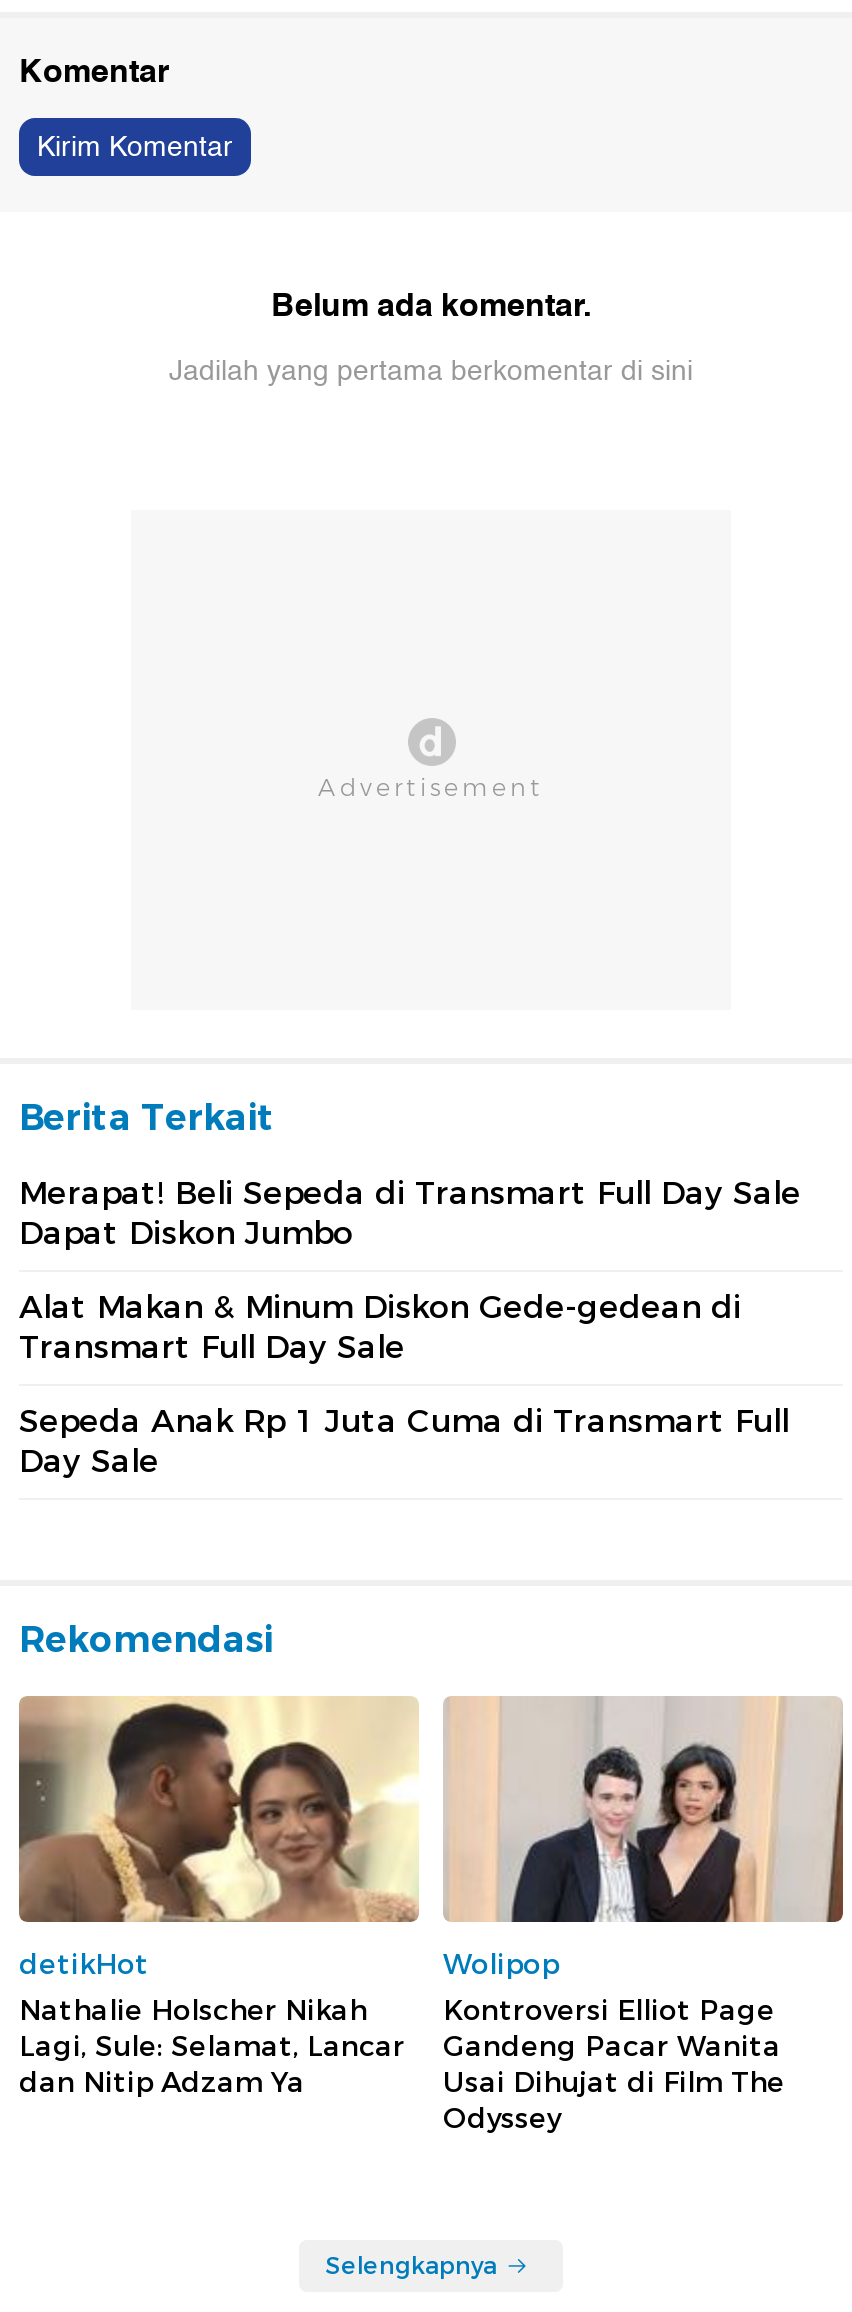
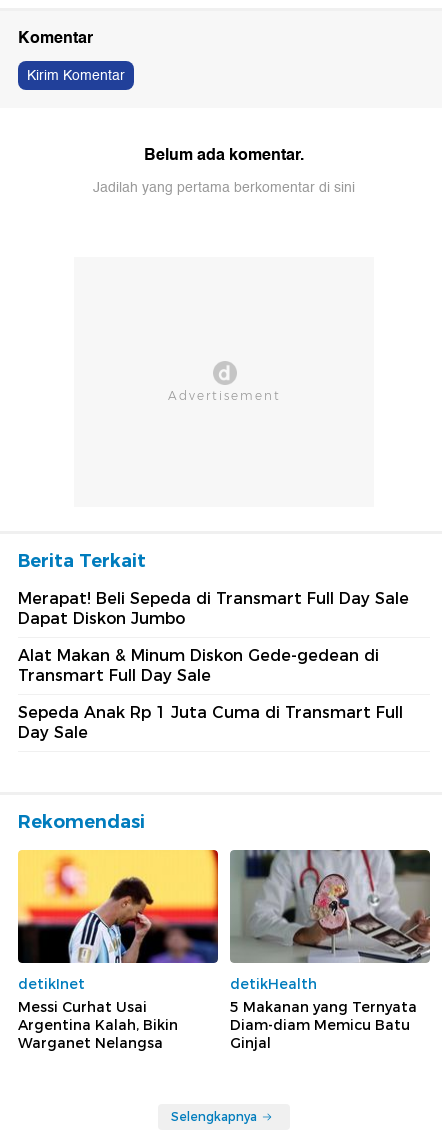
- [image]
- detikHot
- Nathalie Holscher Nikah
- Lagi, Sule: Selamat, Lancar
- dan Nitip Adzam Ya
+ [image]
+ detikInet
+ Messi Curhat Usai
+ Argentina Kalah, Bikin
+ Warganet Nelangsa

- [image]
- Wolipop
- Kontroversi Elliot Page
- Gandeng Pacar Wanita
- Usai Dihujat di Film The
- Odyssey
+ [image]
+ detikHealth
+ 5 Makanan yang Ternyata
+ Diam-diam Memicu Batu
+ Ginjal
